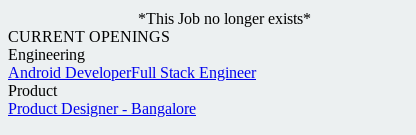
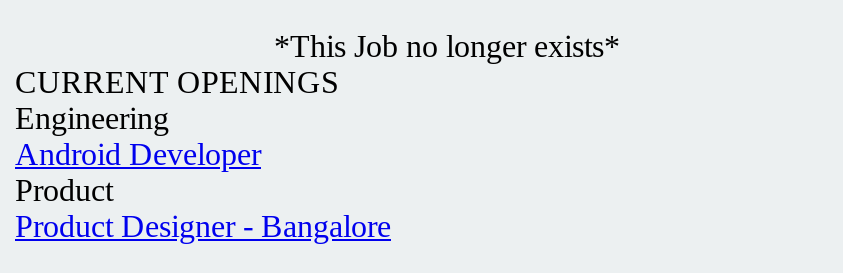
- Android DeveloperFull Stack Engineer
+ Android Developer
